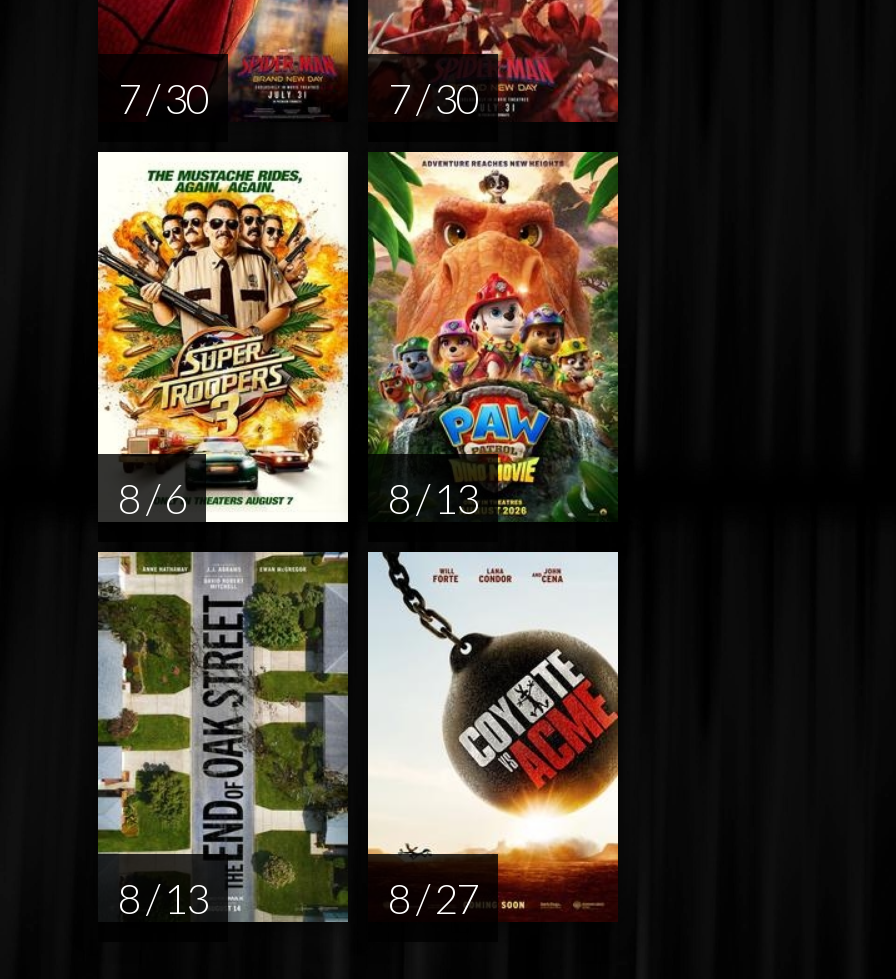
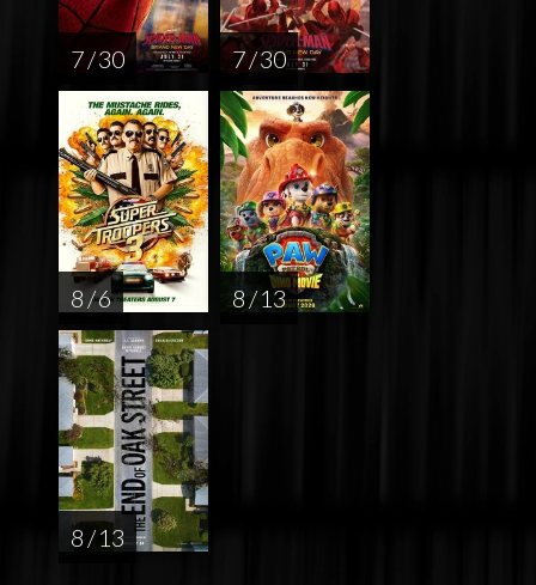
- [image]
- 8 / 27
